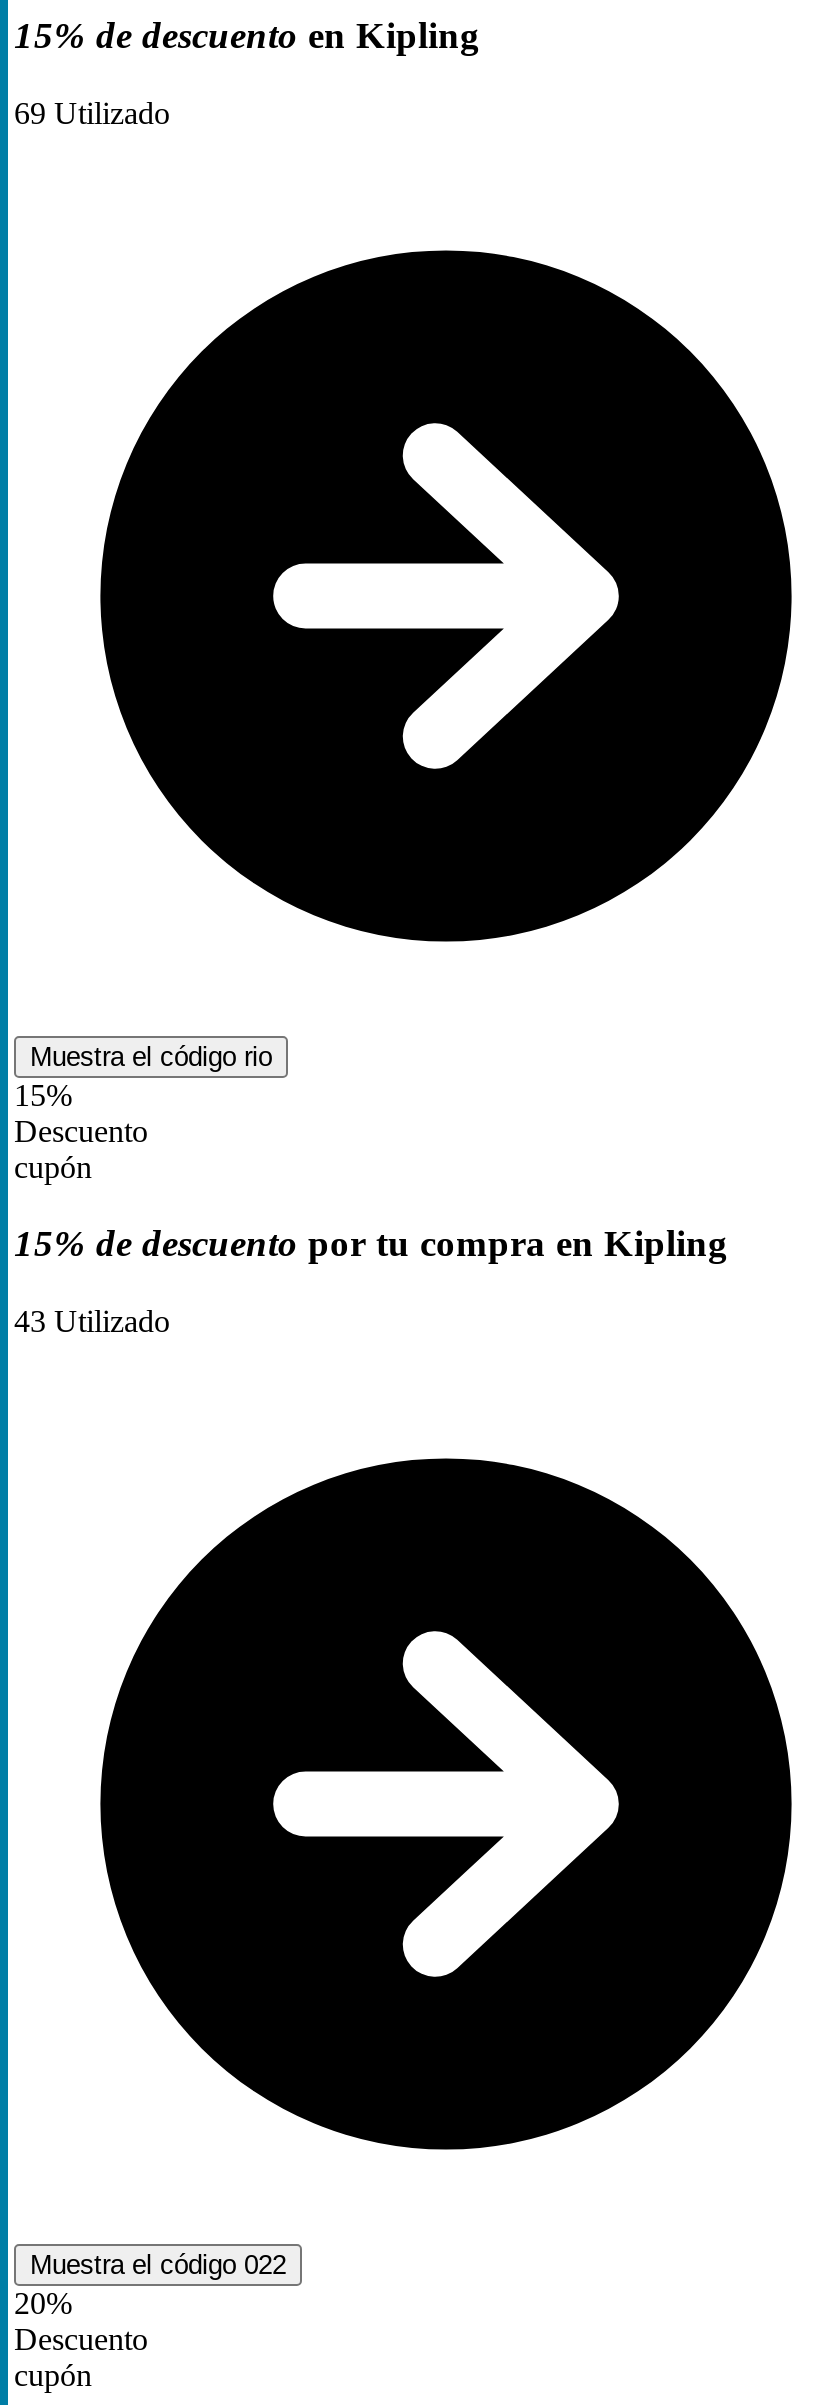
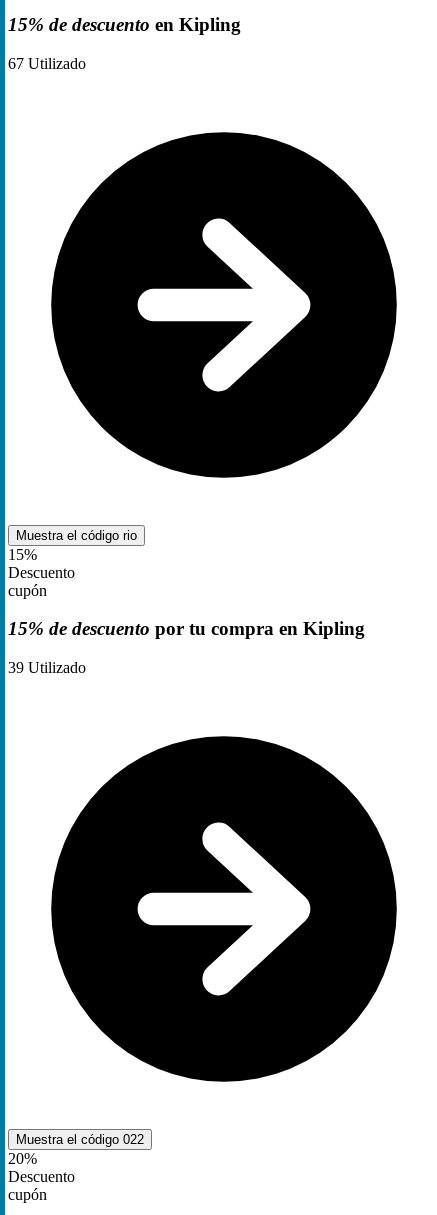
- 69 Utilizado
+ 67 Utilizado

- 43 Utilizado
+ 39 Utilizado
